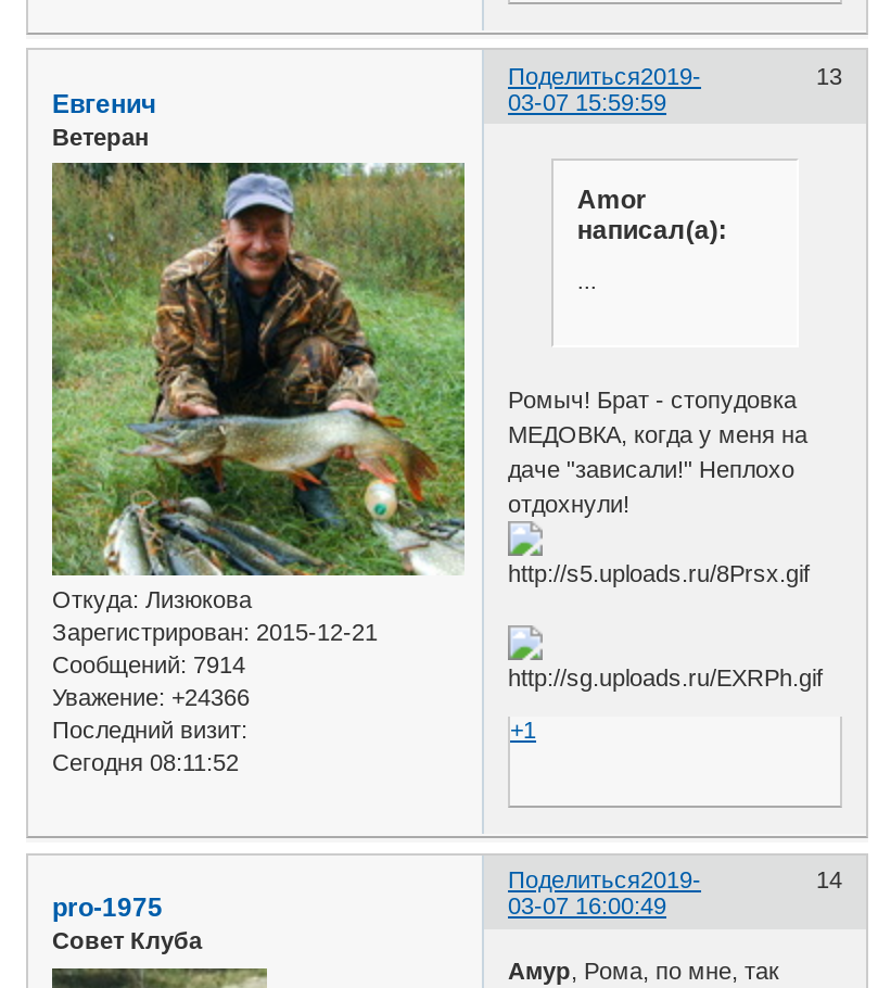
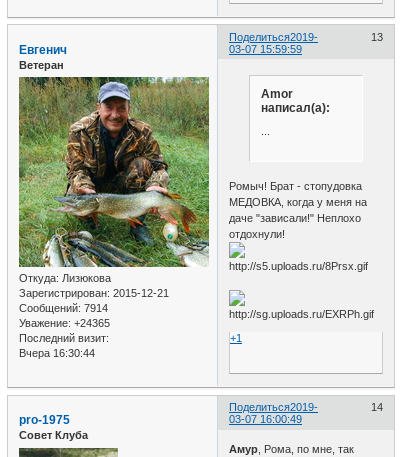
- Уважение: +24366
+ Уважение: +24365

- Сегодня 08:11:52
+ Вчера 16:30:44
